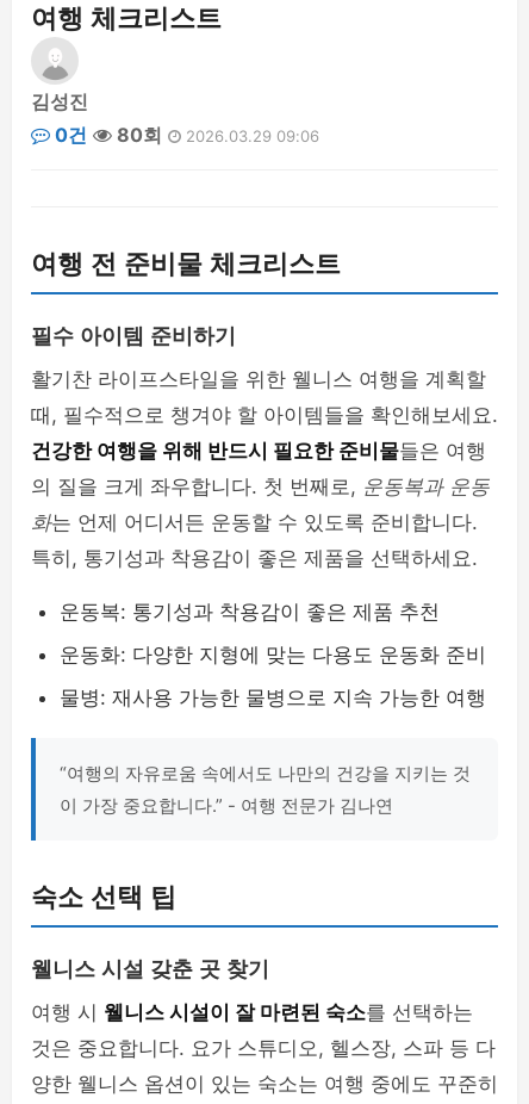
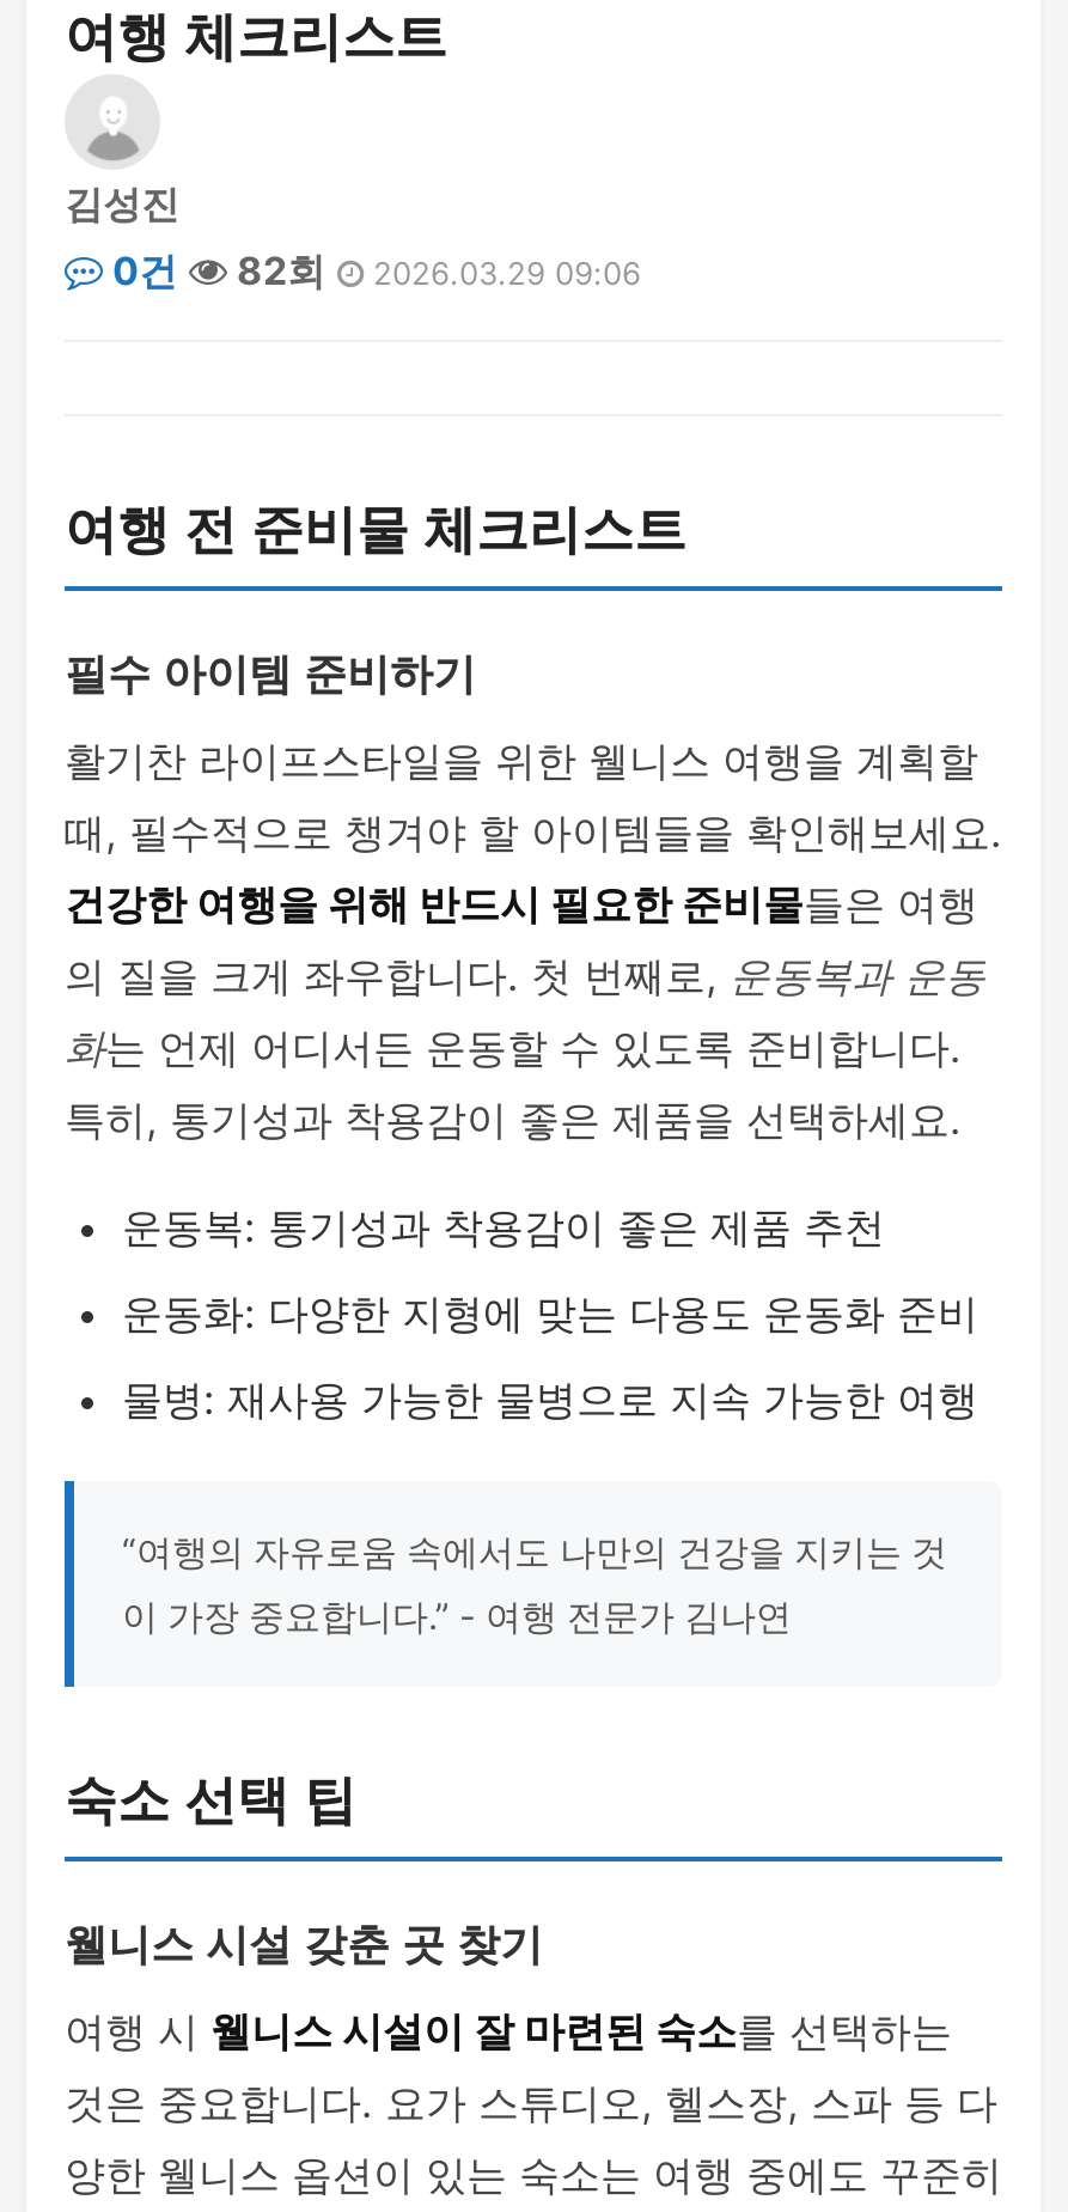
- 0건 80회 2026.03.29 09:06
+ 0건 82회 2026.03.29 09:06
